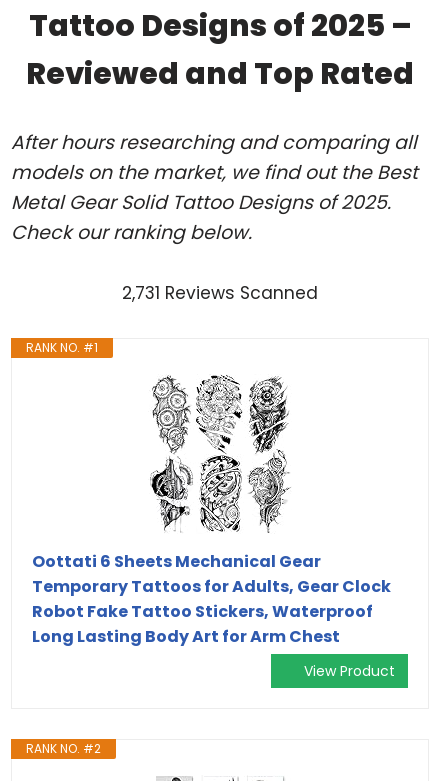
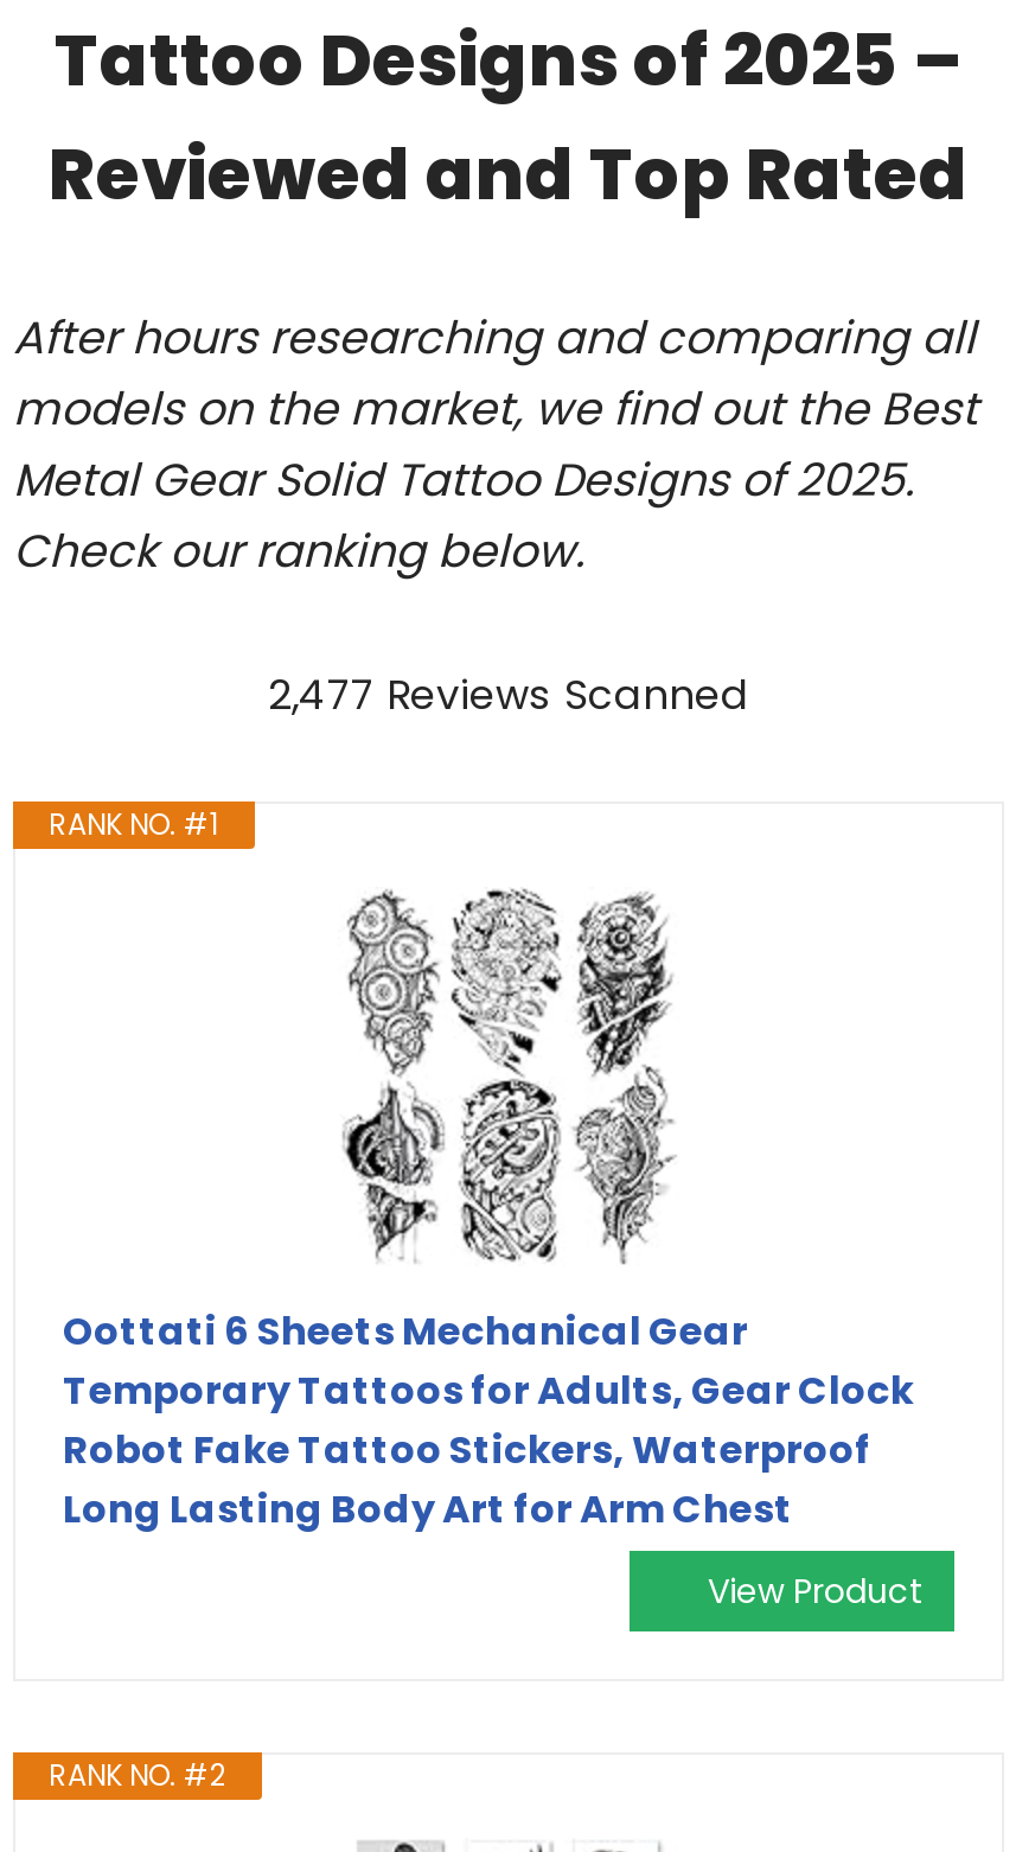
- 2,731 Reviews Scanned
+ 2,477 Reviews Scanned
